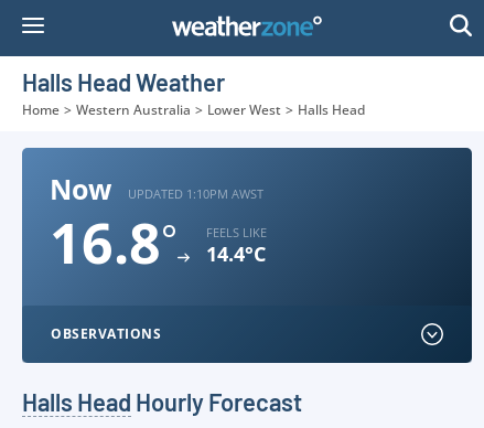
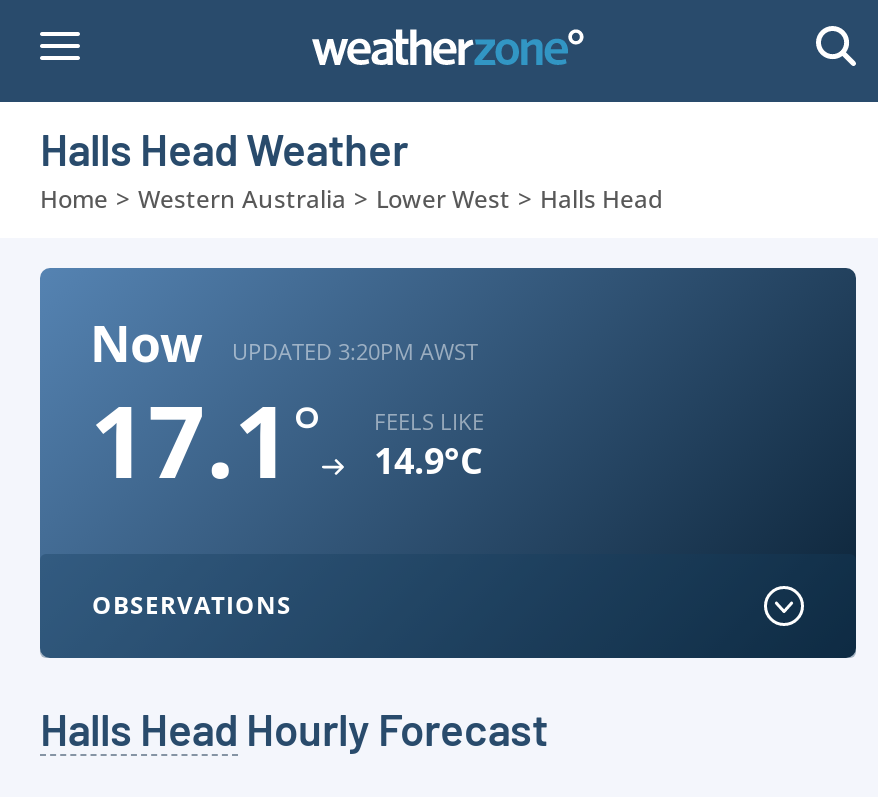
- UPDATED 1:10PM AWST
+ UPDATED 3:20PM AWST

- 16.8°
+ 17.1°

- 14.4°C
+ 14.9°C
